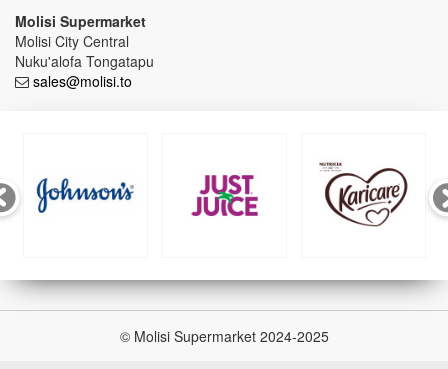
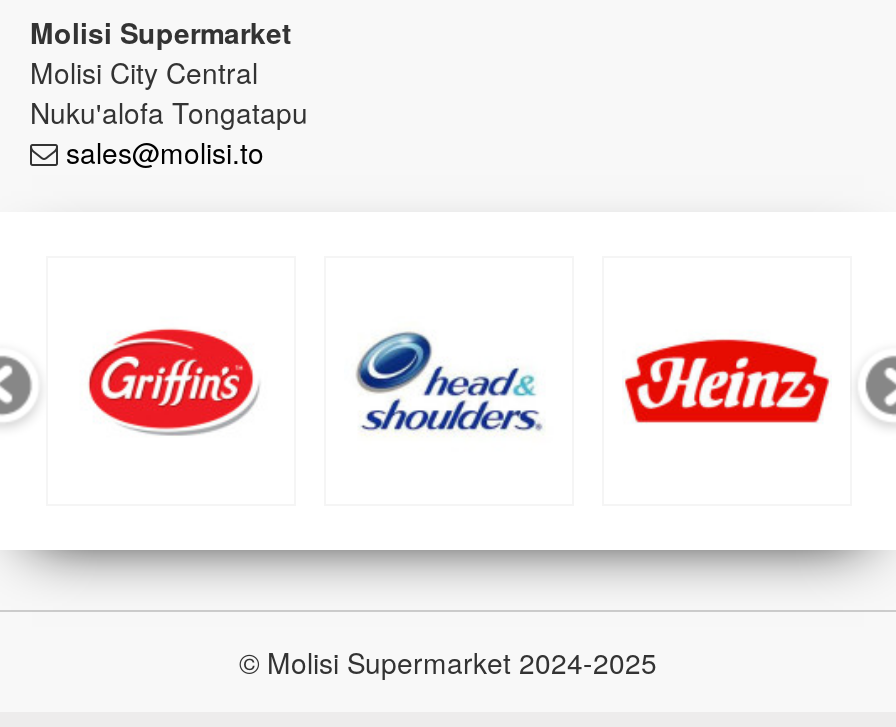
- [image]
+ [image]

- [image]
+ [image]

- [image]
+ [image]
